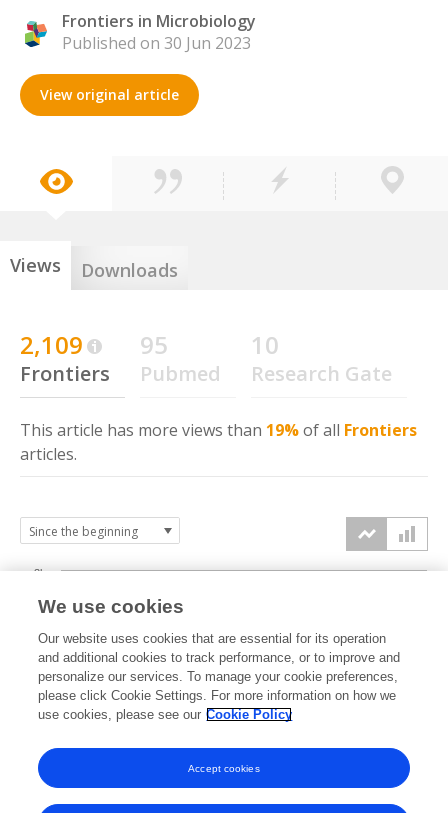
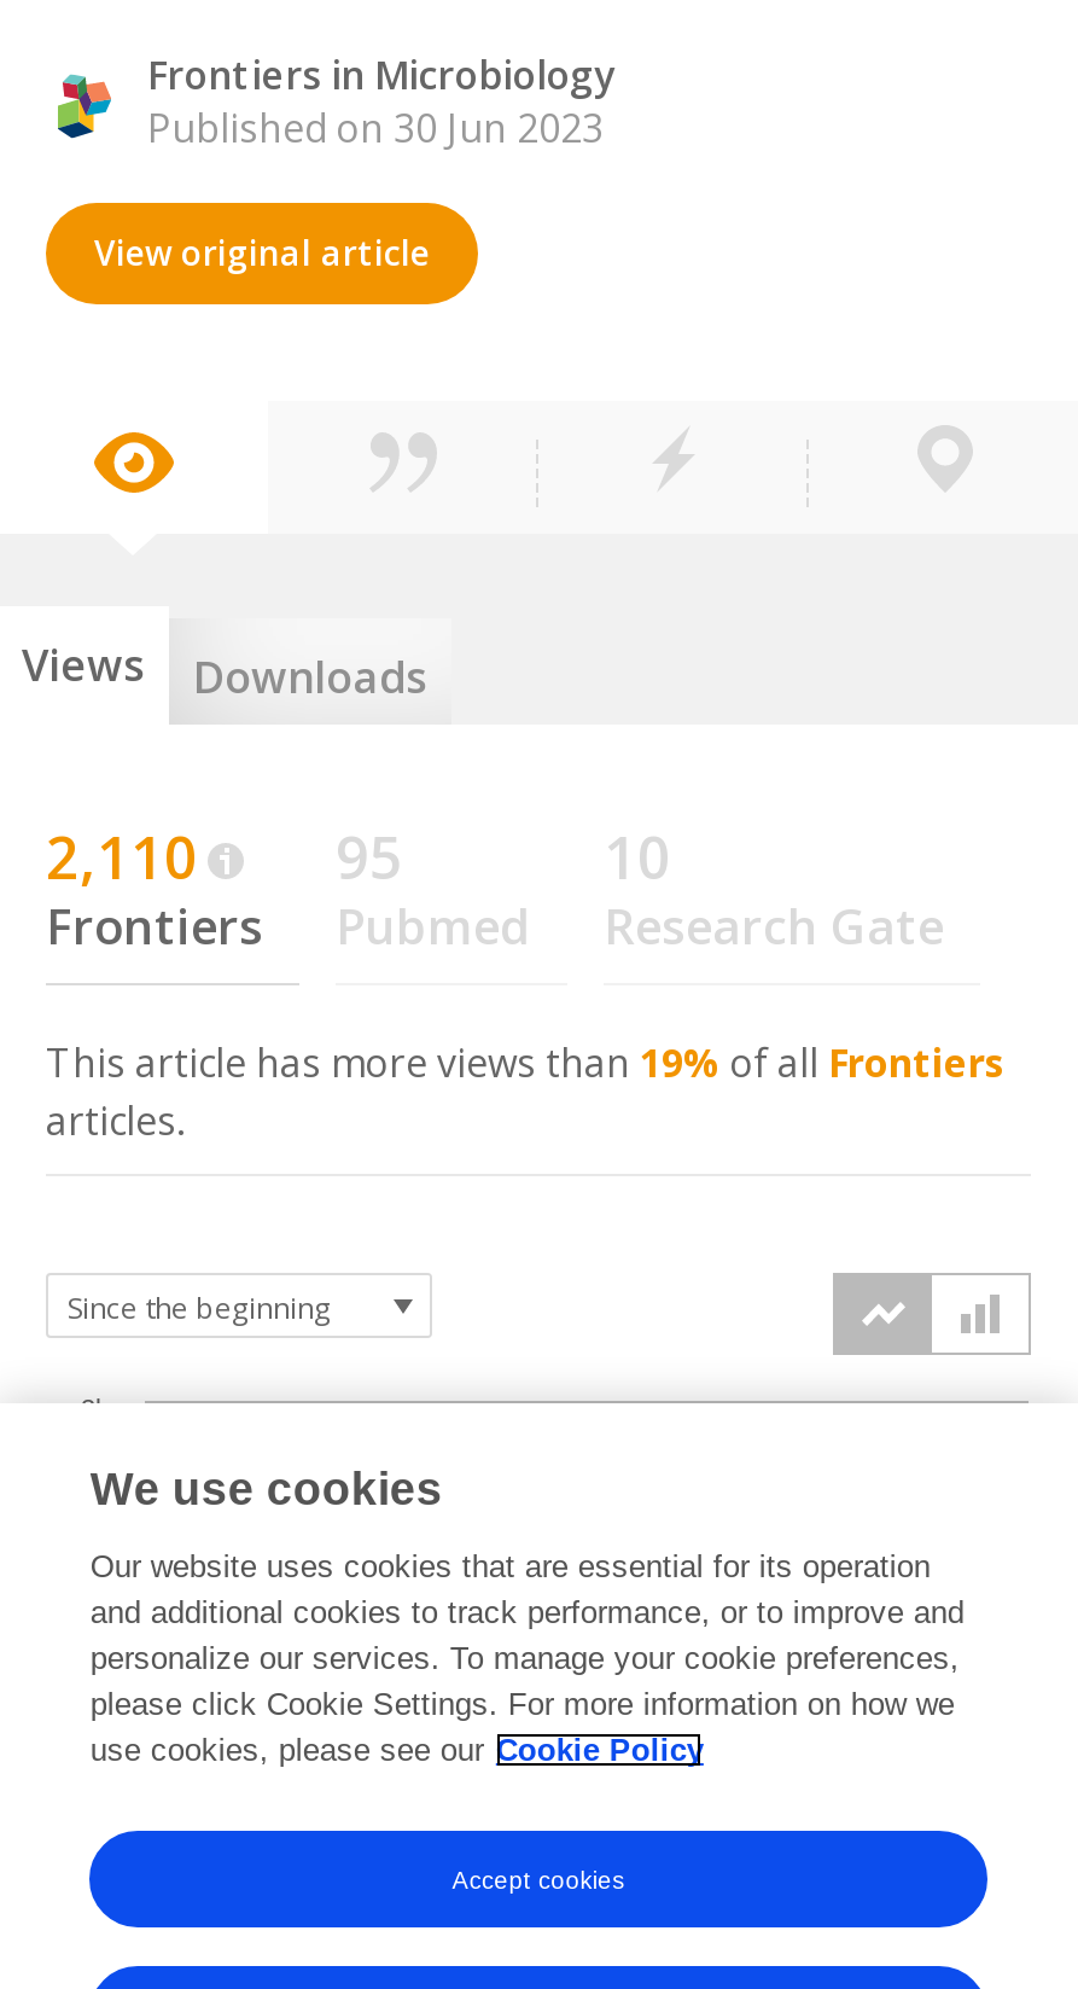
- 2,109
+ 2,110
